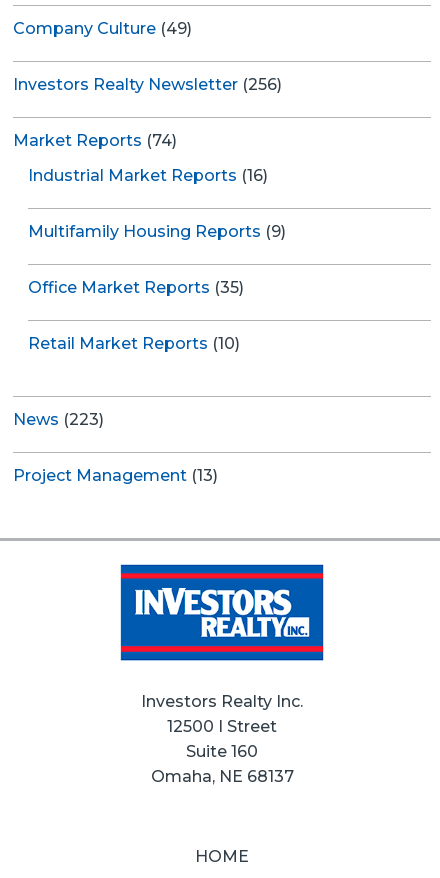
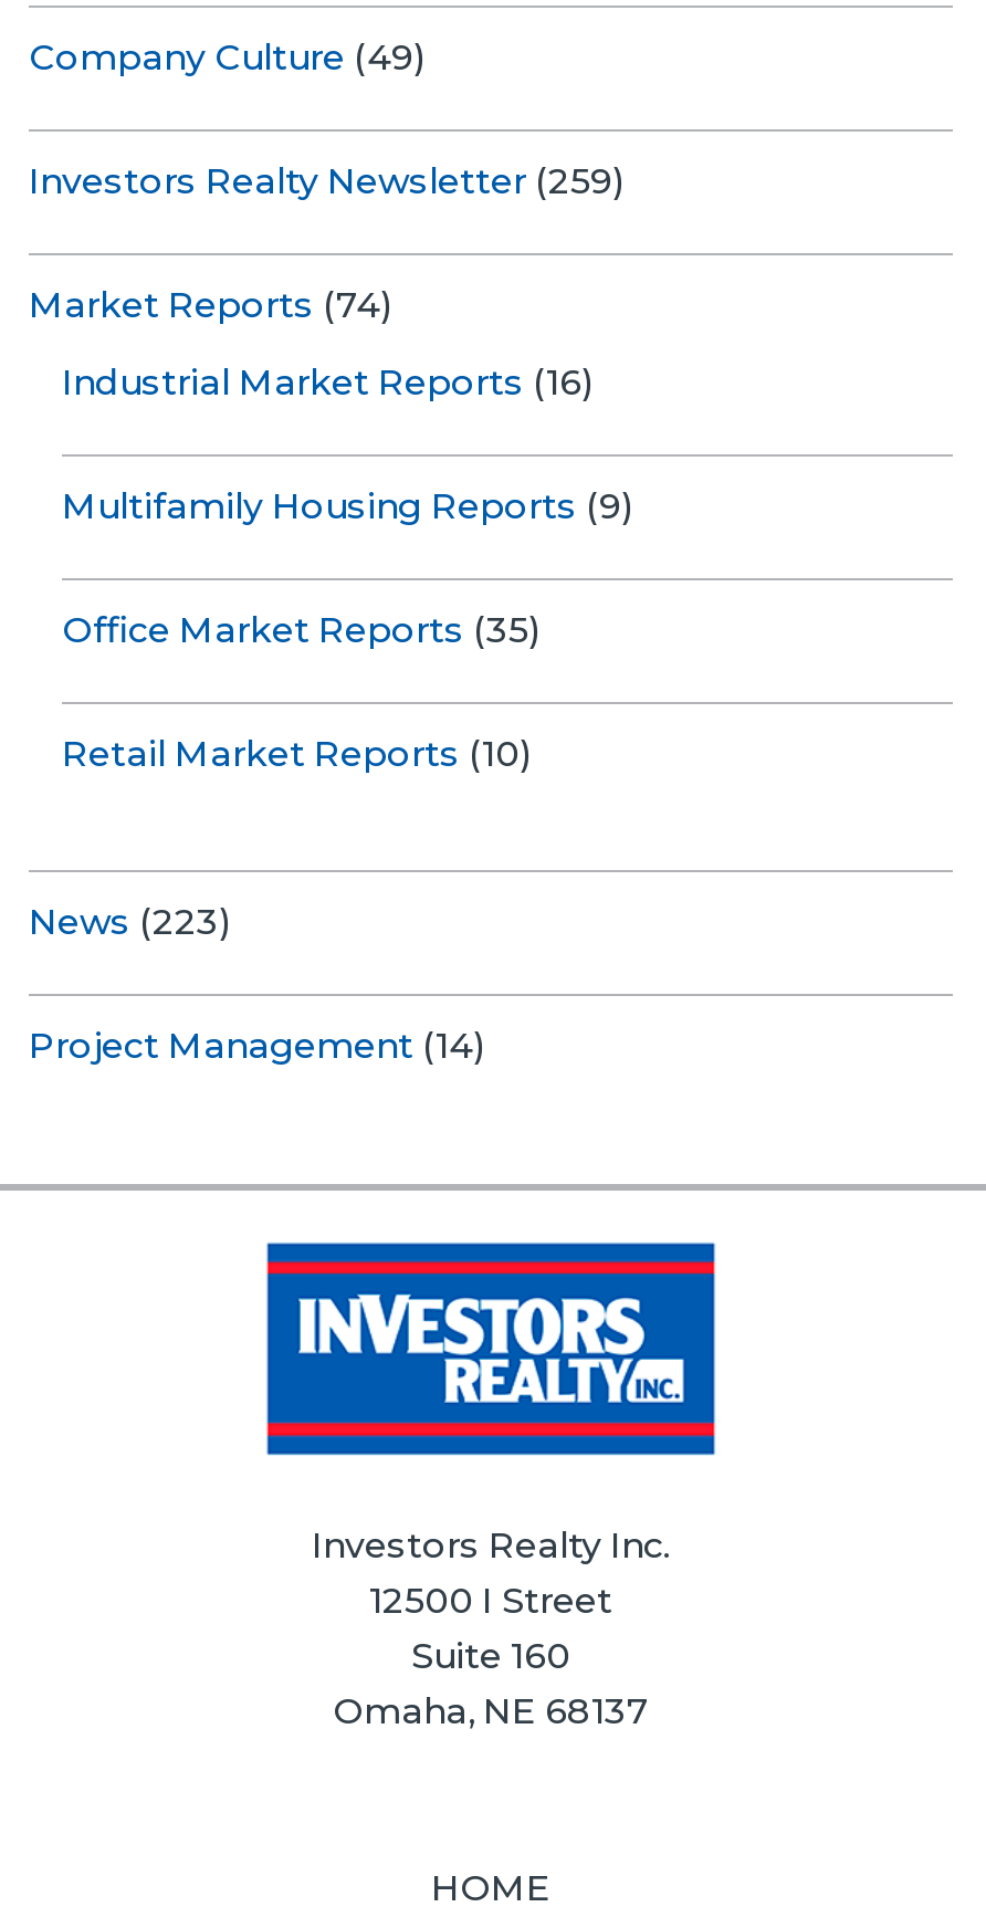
- Investors Realty Newsletter (256)
+ Investors Realty Newsletter (259)

- Project Management (13)
+ Project Management (14)
